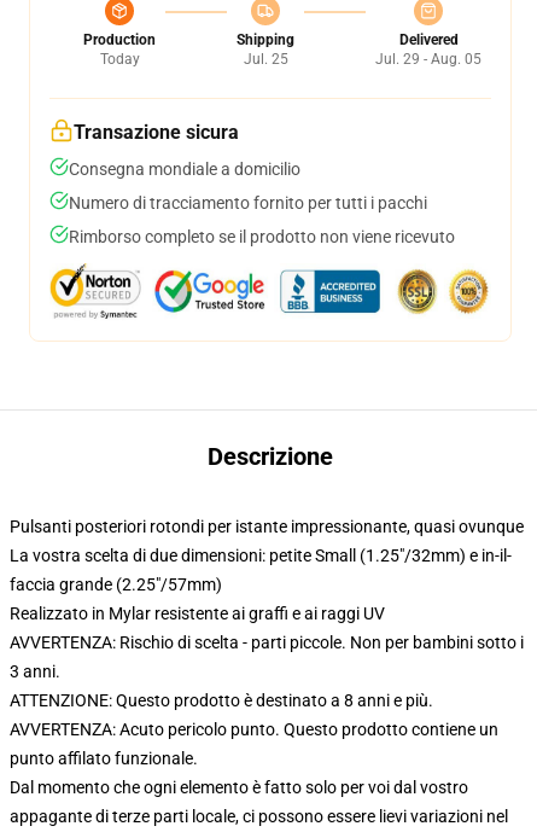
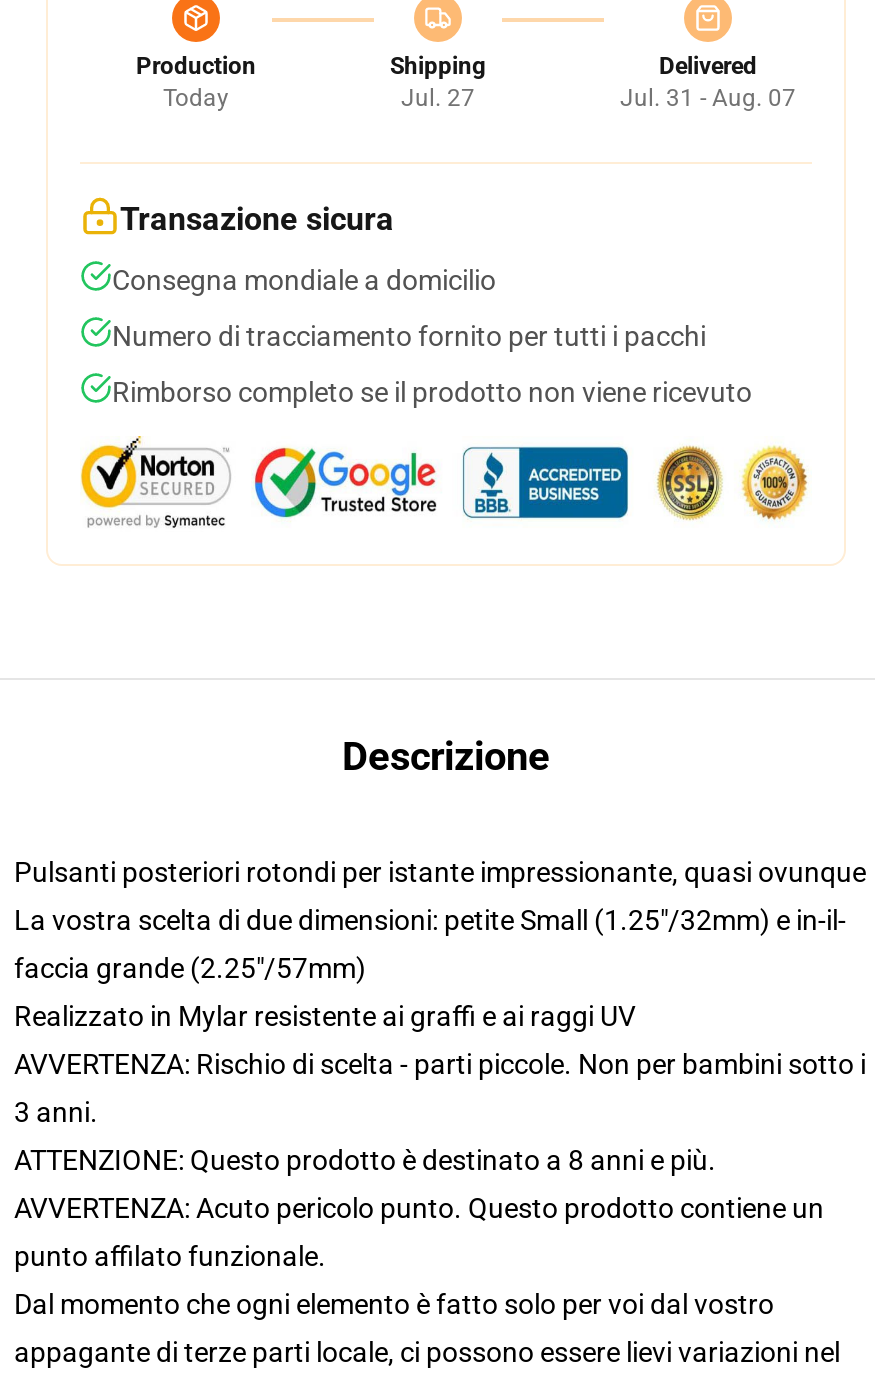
- Jul. 25
+ Jul. 27

- Jul. 29 - Aug. 05
+ Jul. 31 - Aug. 07
